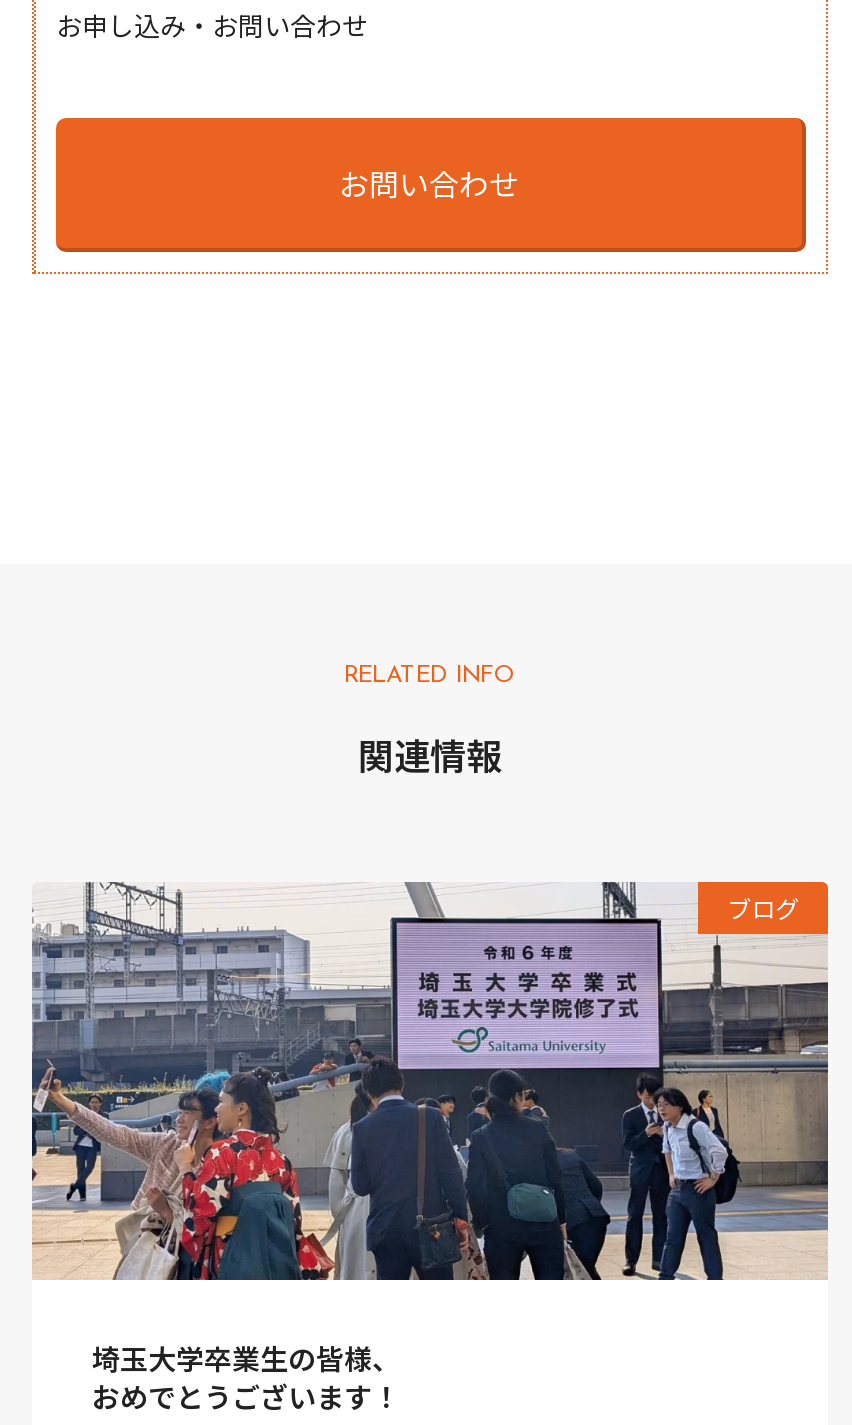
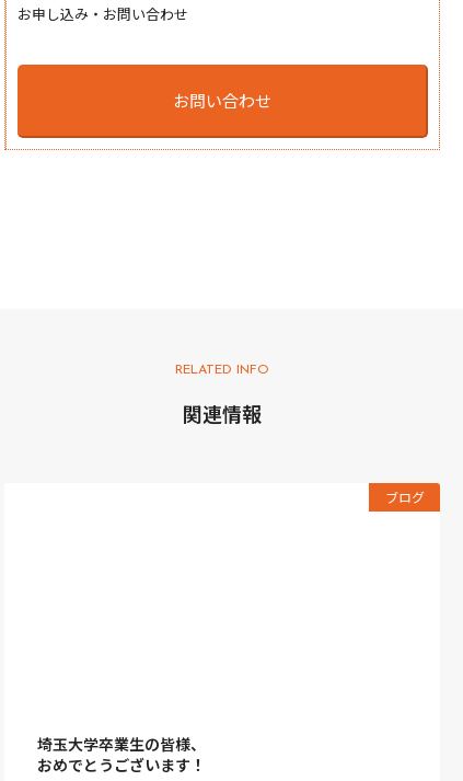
- [image]
